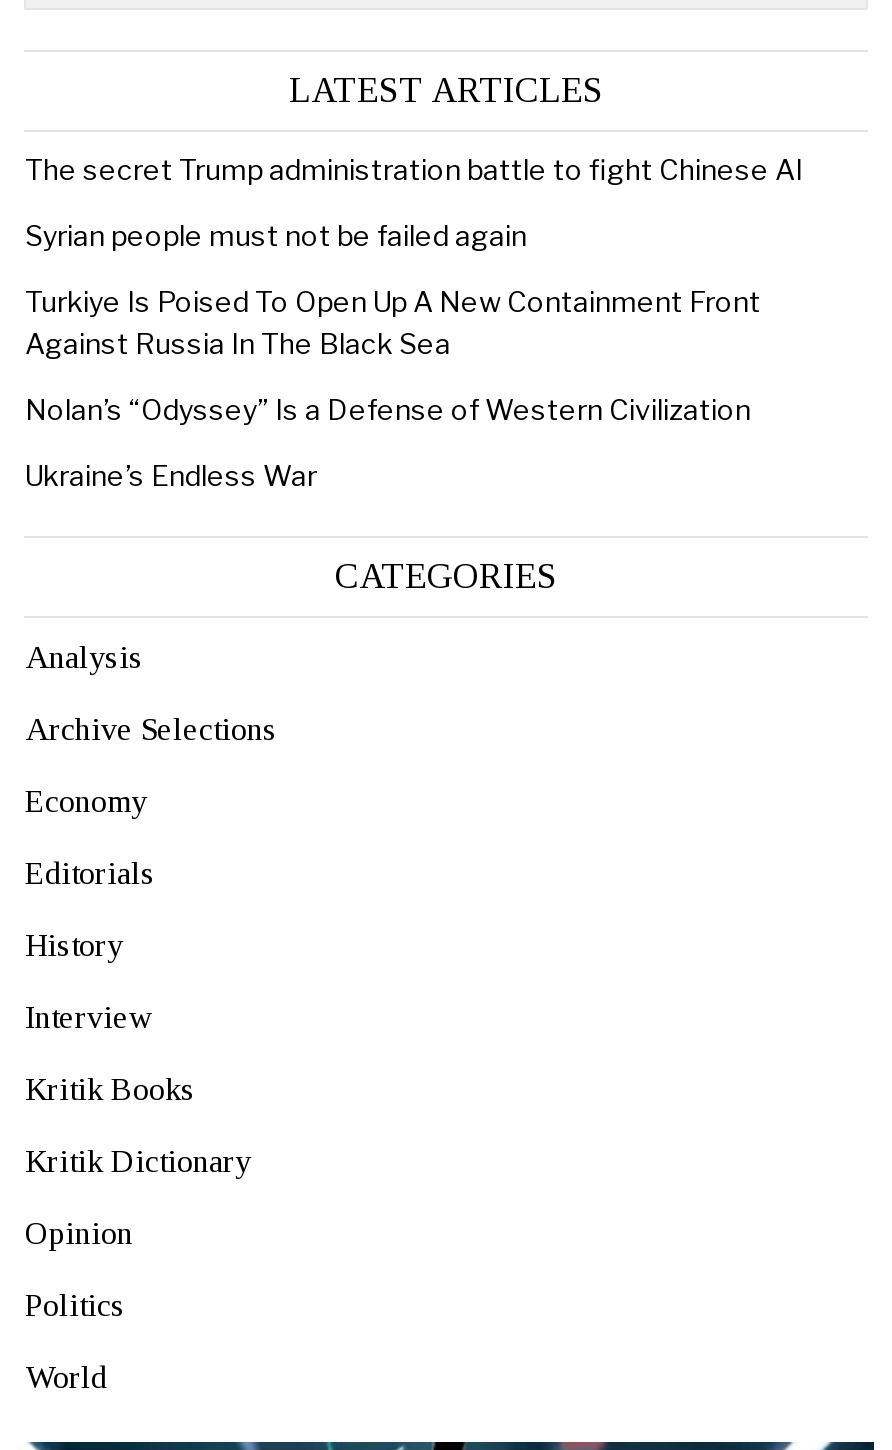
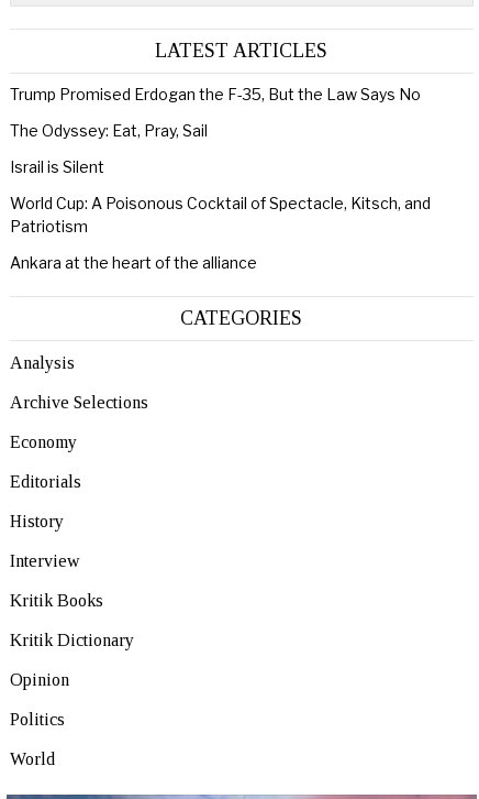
- The secret Trump administration battle to fight Chinese AI
+ Trump Promised Erdogan the F-35, But the Law Says No

- Syrian people must not be failed again
+ The Odyssey: Eat, Pray, Sail

- Turkiye Is Poised To Open Up A New Containment Front
- Against Russia In The Black Sea
+ Israil is Silent

- Nolan’s “Odyssey” Is a Defense of Western Civilization
+ World Cup: A Poisonous Cocktail of Spectacle, Kitsch, and
+ Patriotism

- Ukraine’s Endless War
+ Ankara at the heart of the alliance
